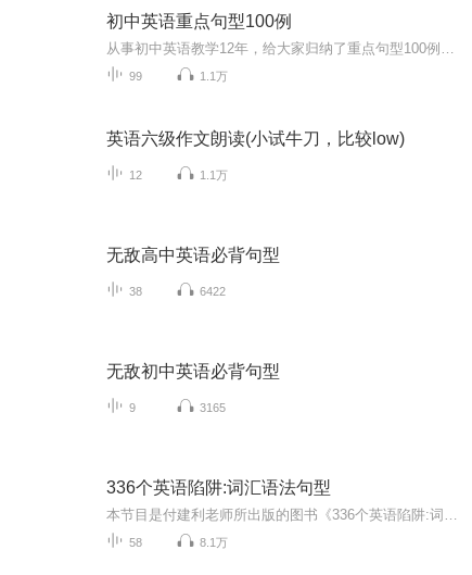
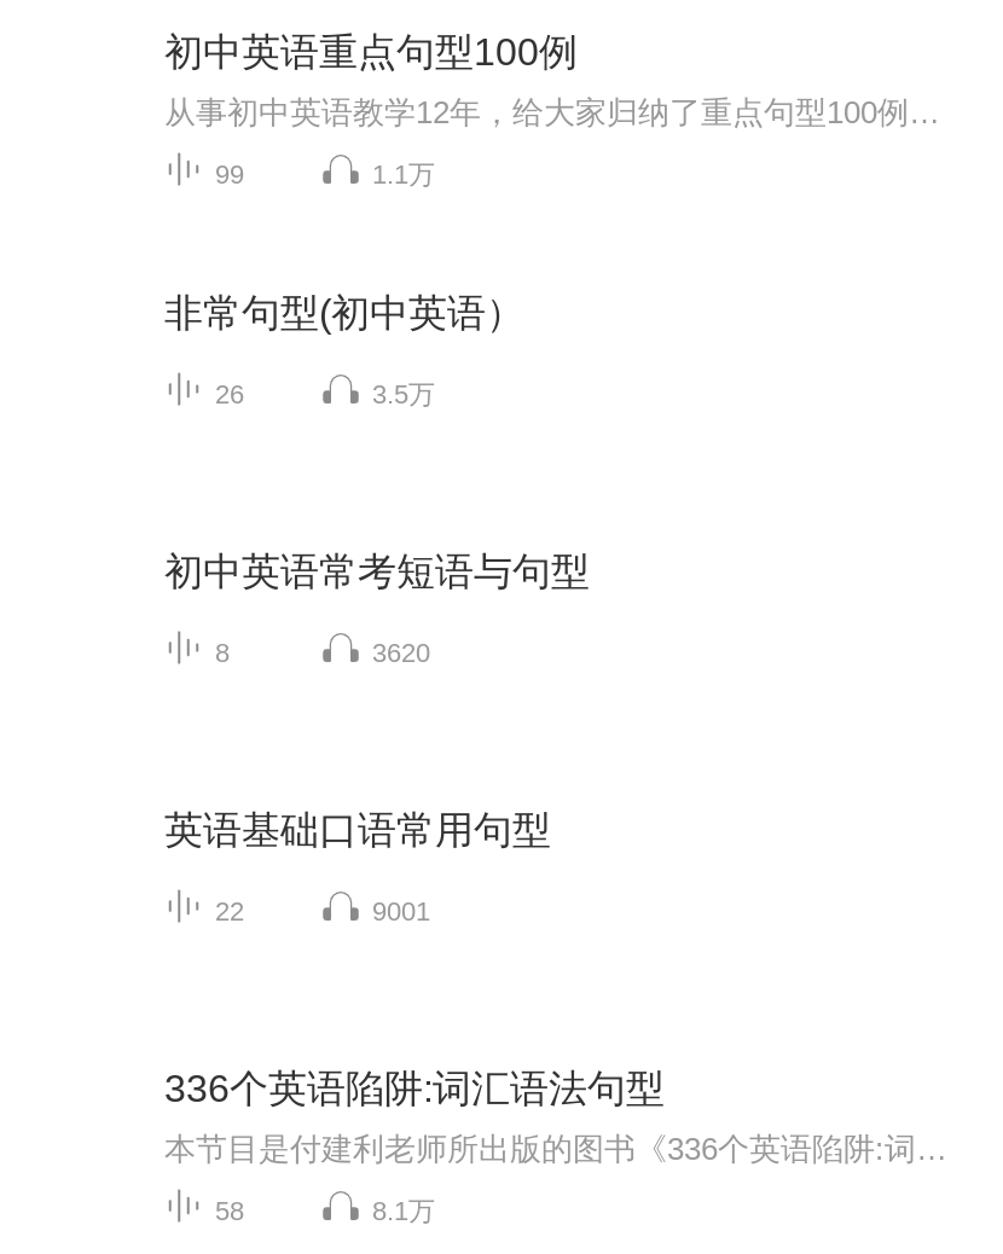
- 英语六级作文朗读(小试牛刀，比较low)
+ 非常句型(初中英语）

- 12
- 1.1万
+ 26
+ 3.5万

- 无敌高中英语必背句型
+ 初中英语常考短语与句型

- 38
- 6422
+ 8
+ 3620

- 无敌初中英语必背句型
+ 英语基础口语常用句型

- 9
- 3165
+ 22
+ 9001
